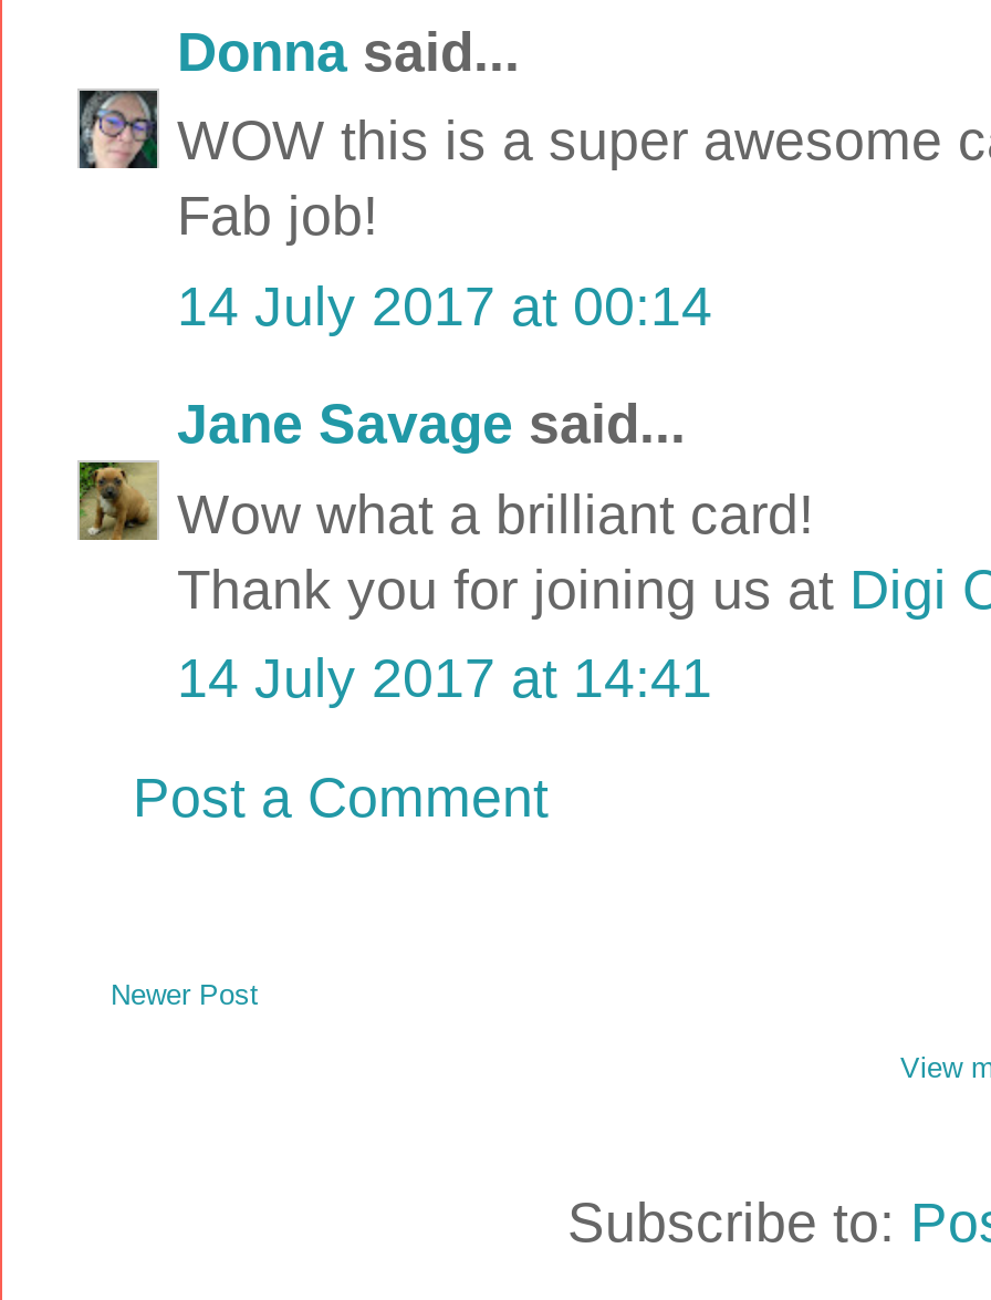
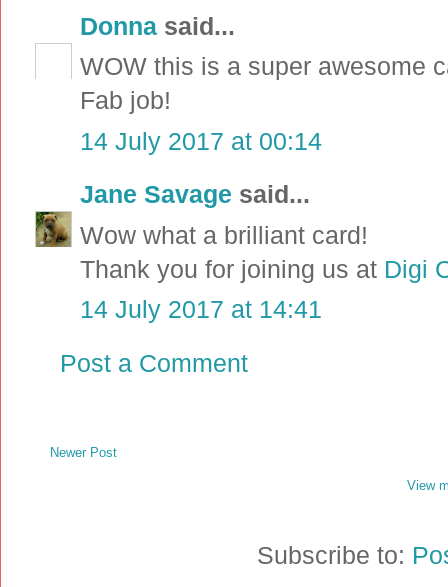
- [image]
